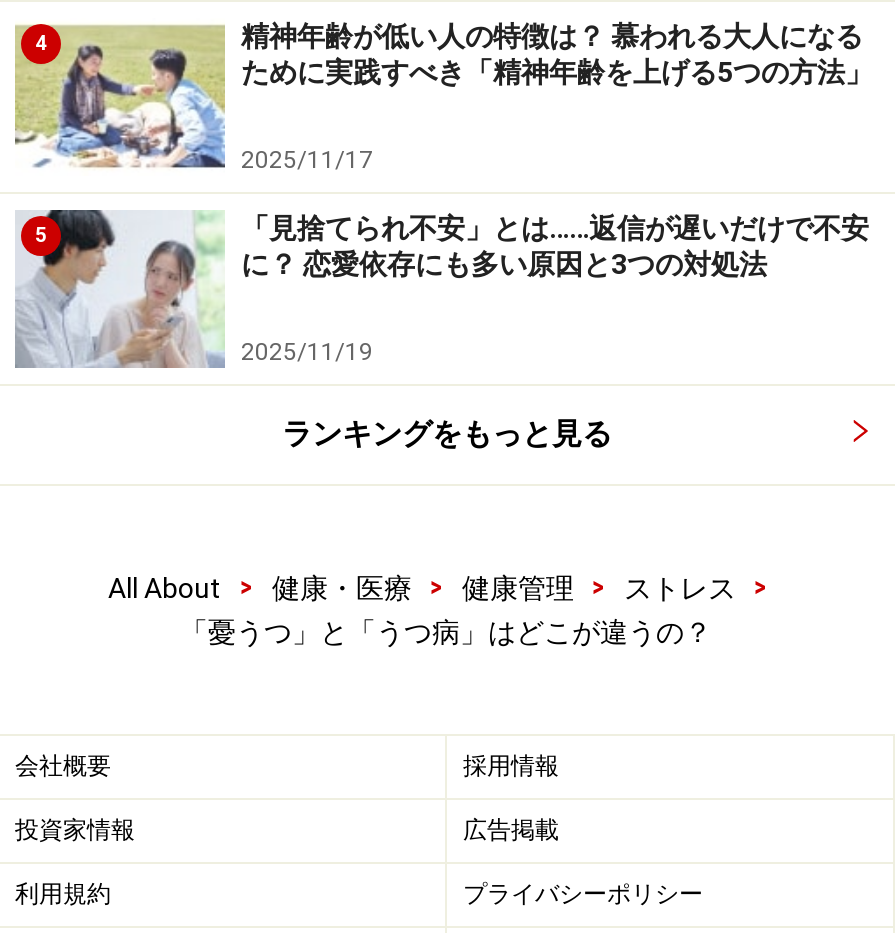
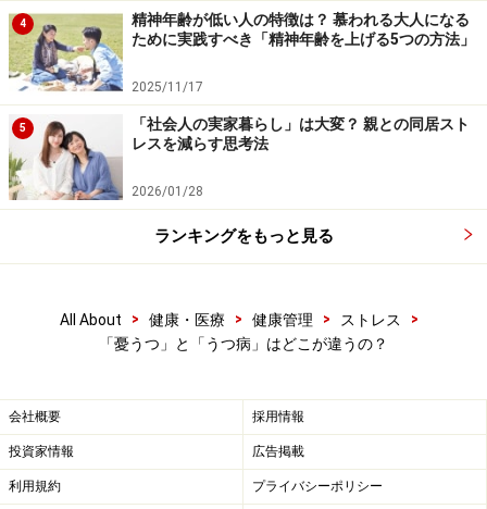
- [image]
- 「見捨てられ不安」とは……返信が遅いだけで不安
- に？ 恋愛依存にも多い原因と3つの対処法
+ [image]
+ 「社会人の実家暮らし」は大変？ 親との同居スト
+ レスを減らす思考法

- 2025/11/19
+ 2026/01/28
